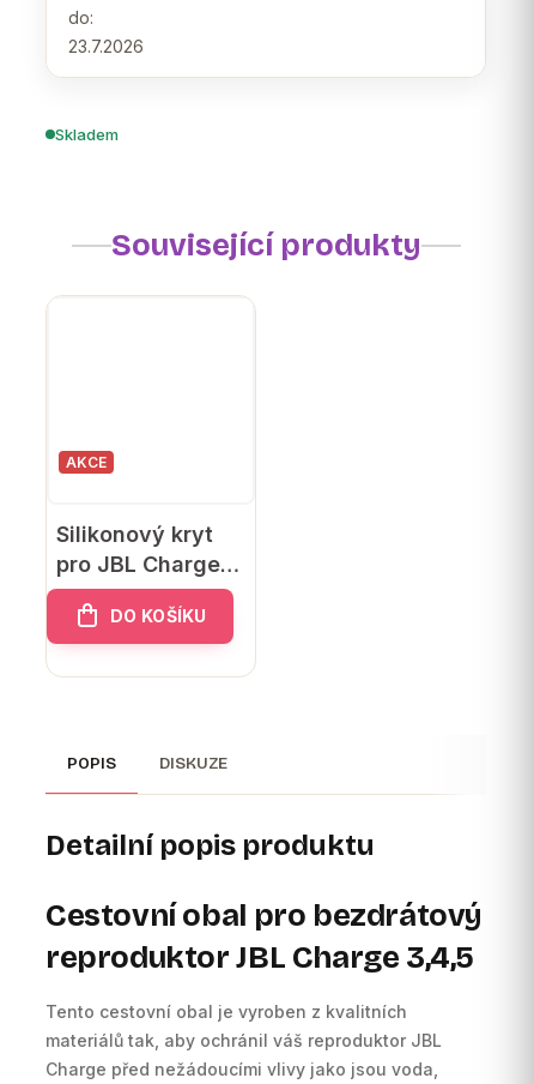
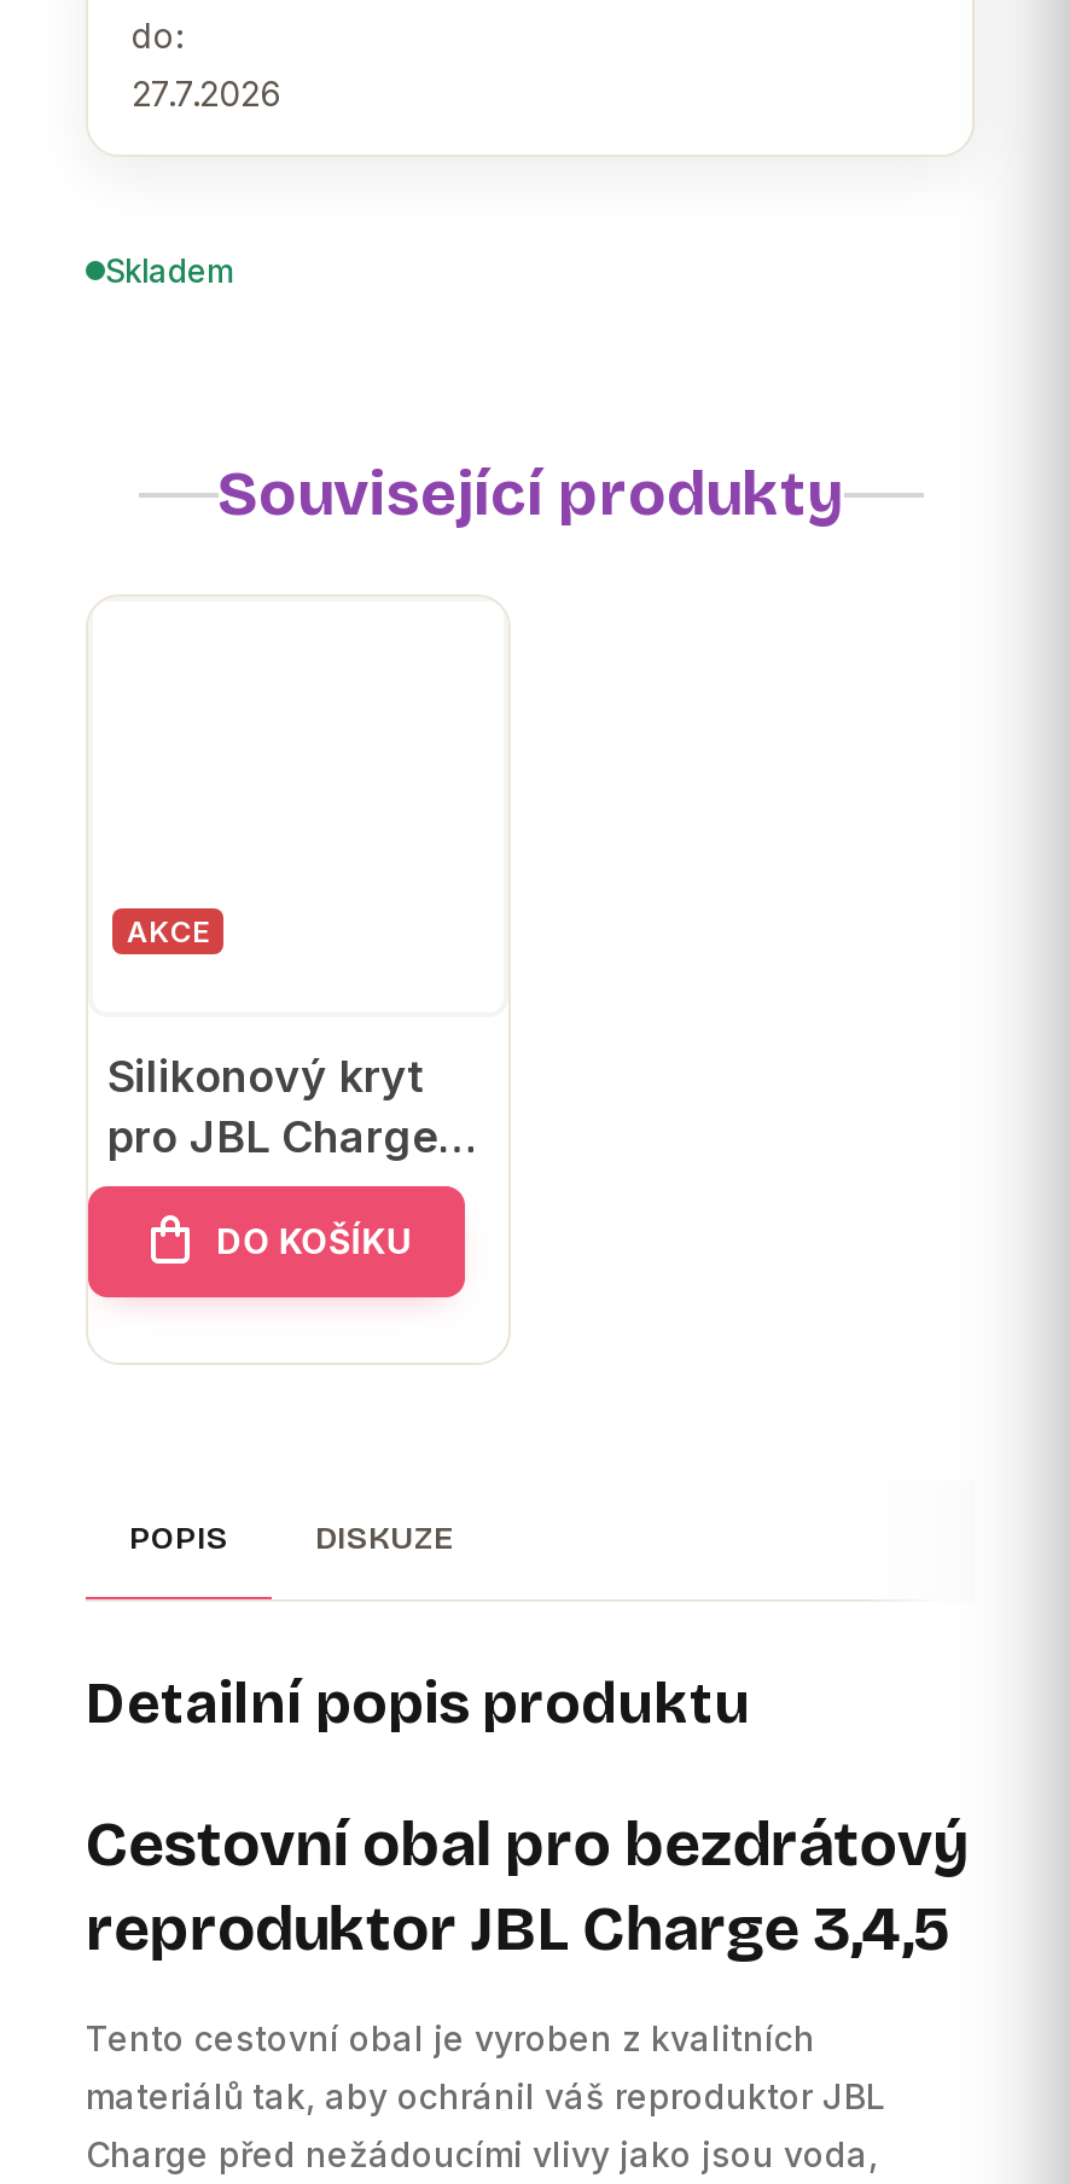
- 23.7.2026
+ 27.7.2026
